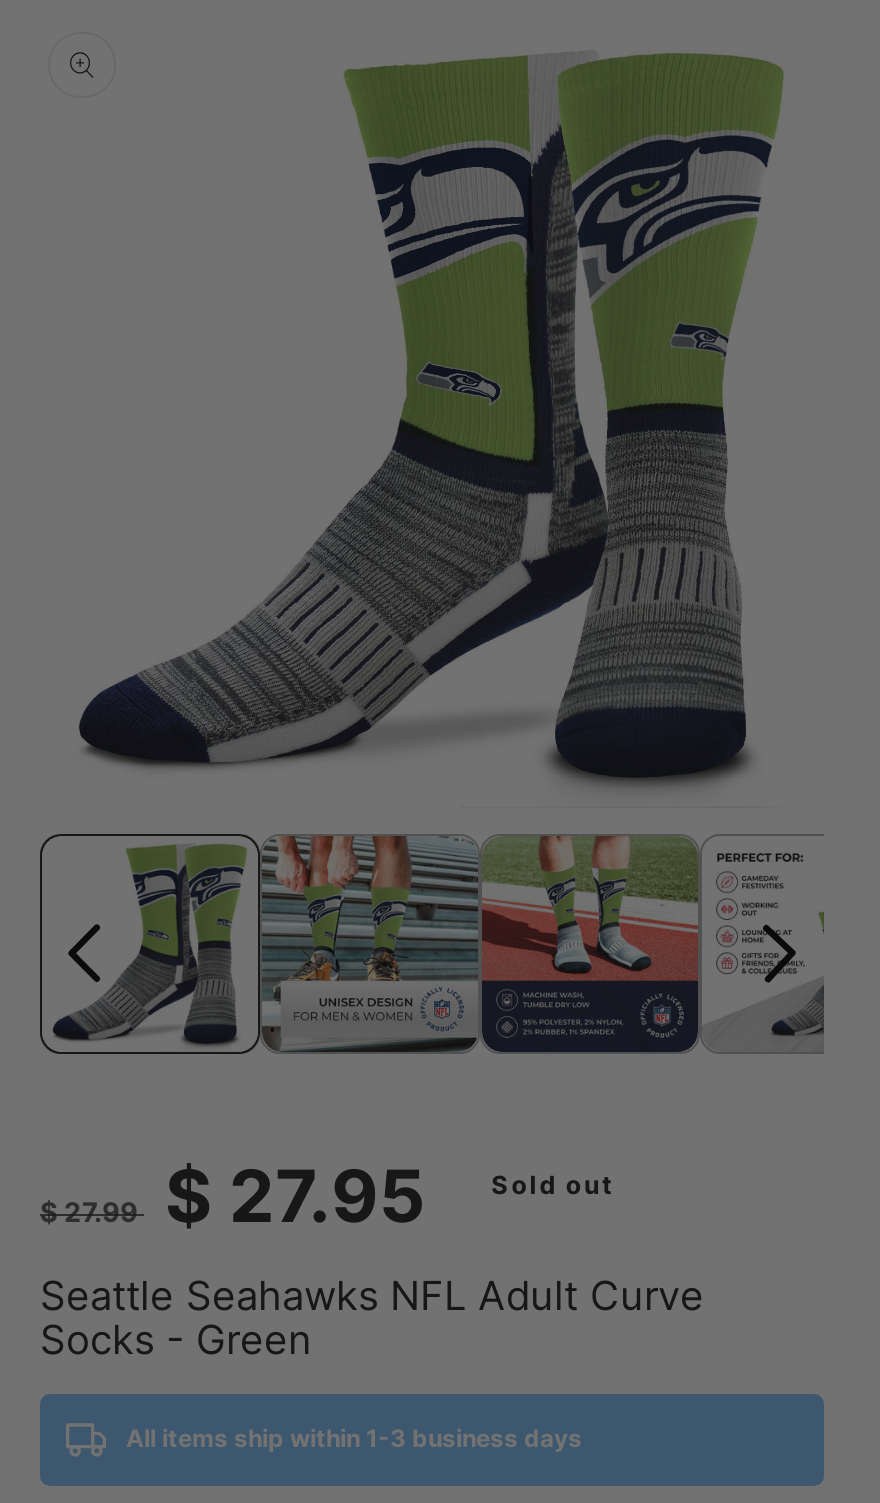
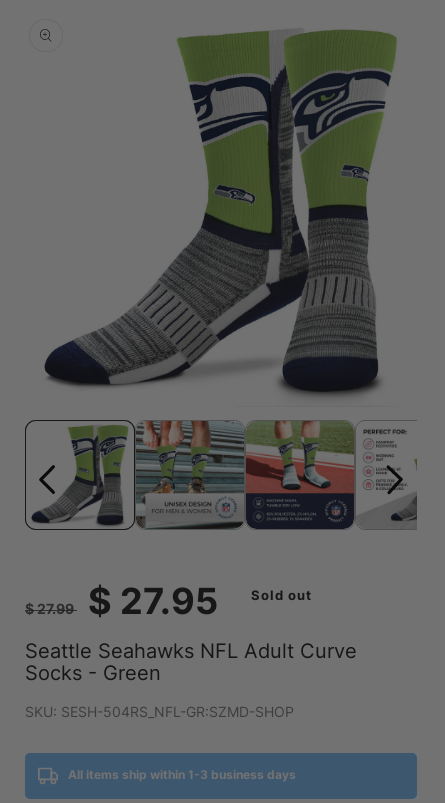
+ SKU: SESH-504RS_NFL-GR:SZMD-SHOP
